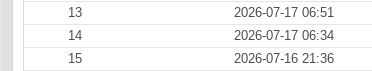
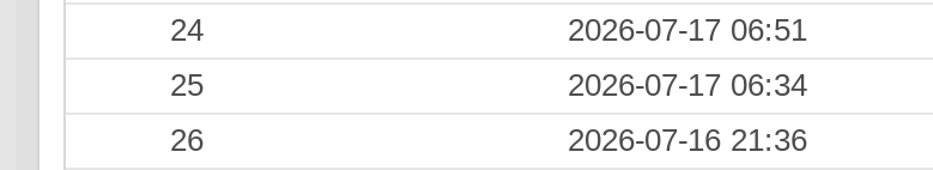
- 13
+ 24

- 14
+ 25

- 15
+ 26
